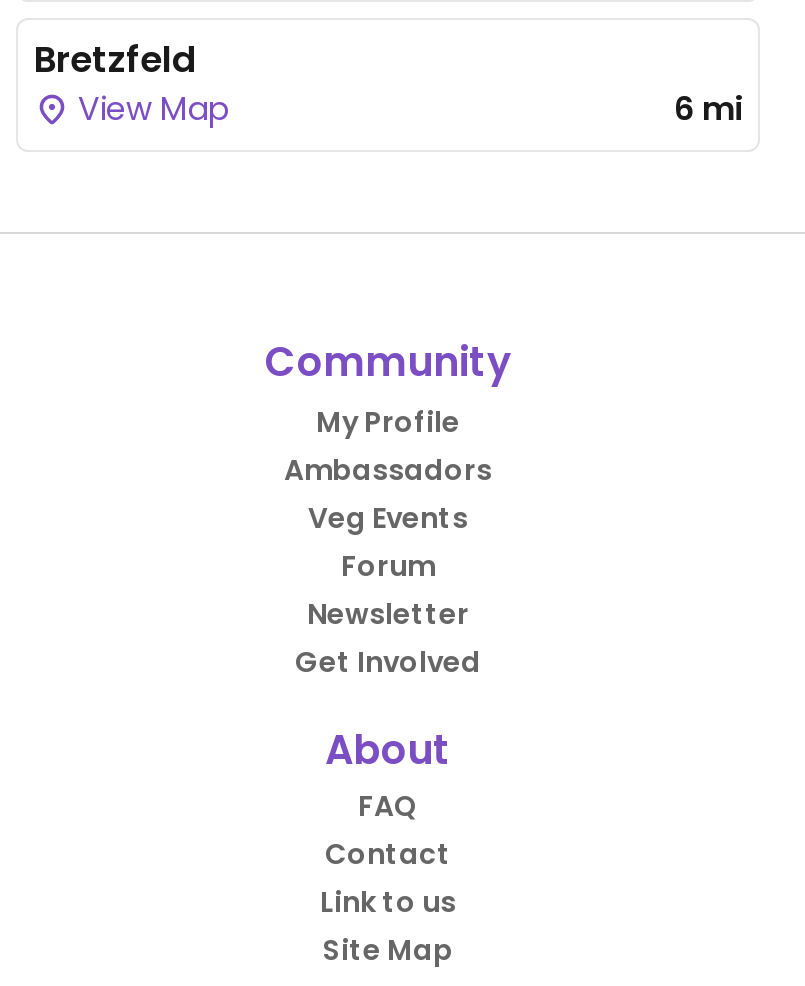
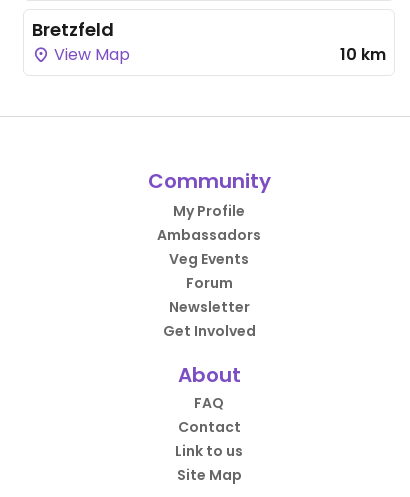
- 6 mi
+ 10 km
